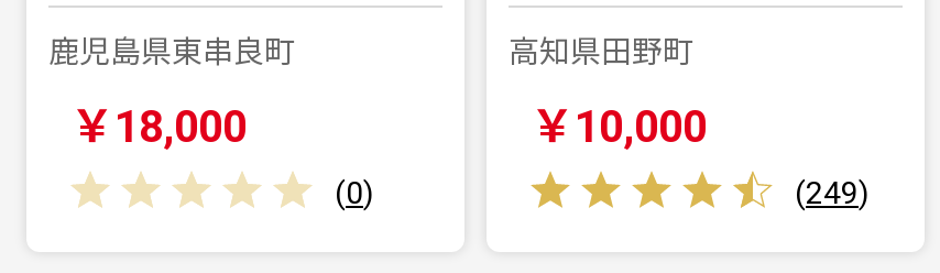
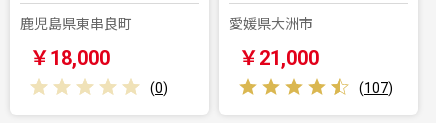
- 高知県田野町
+ 愛媛県大洲市

- ￥10,000
- (249)
+ ￥21,000
+ (107)
